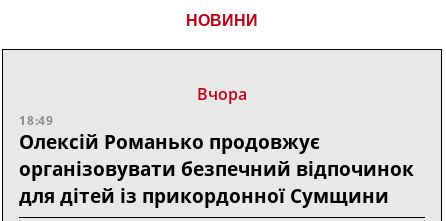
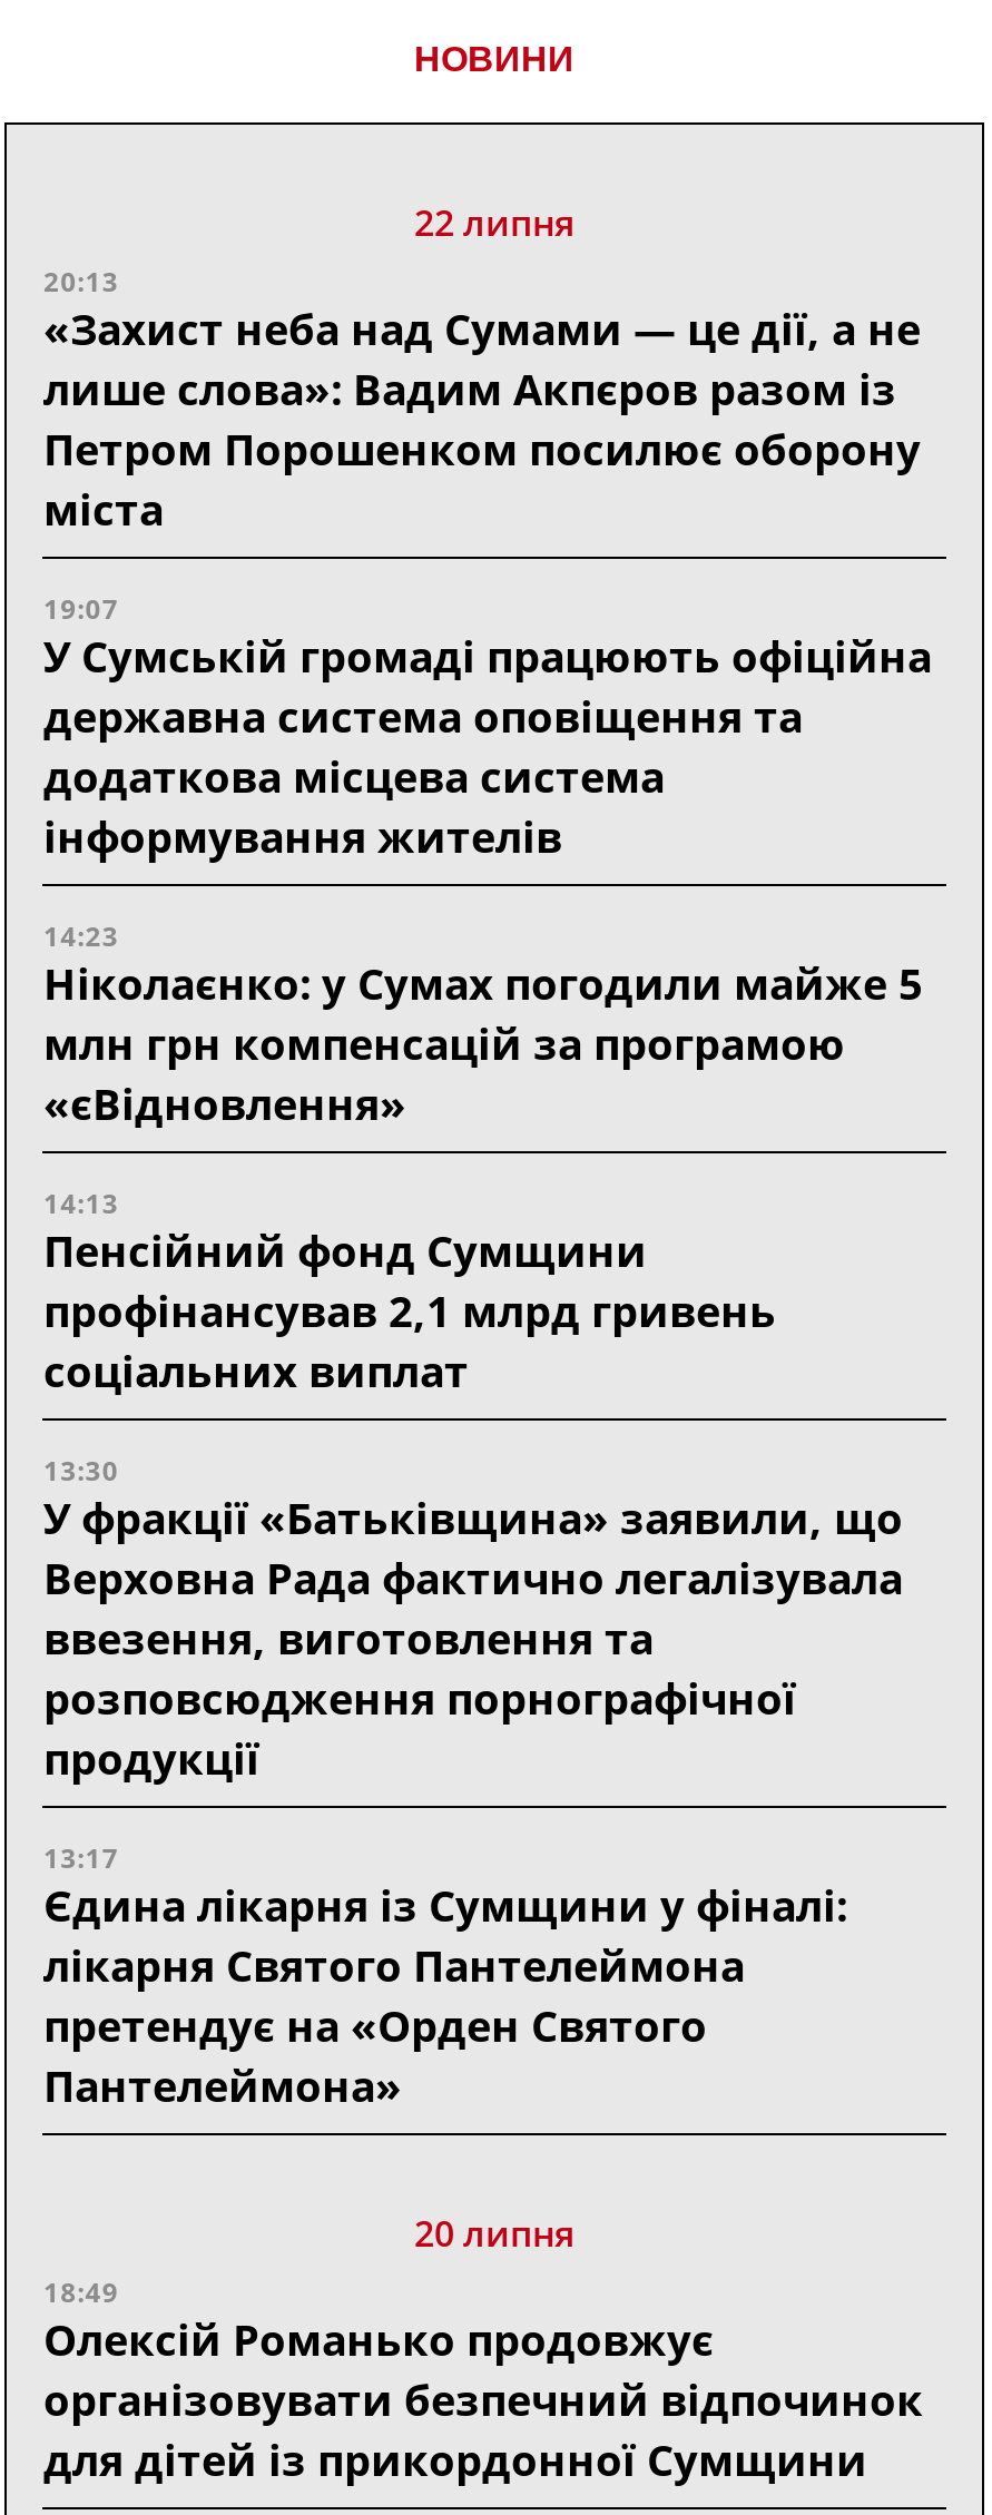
- Вчора
+ 22 липня
+ 20:13
+ «Захист неба над Сумами — це дії, а не
+ лише слова»: Вадим Акпєров разом із
+ Петром Порошенком посилює оборону
+ міста
+ 19:07
+ У Сумській громаді працюють офіційна
+ державна система оповіщення та
+ додаткова місцева система
+ інформування жителів
+ 14:23
+ Ніколаєнко: у Сумах погодили майже 5
+ млн грн компенсацій за програмою
+ «єВідновлення»
+ 14:13
+ Пенсійний фонд Сумщини
+ профінансував 2,1 млрд гривень
+ соціальних виплат
+ 13:30
+ У фракції «Батьківщина» заявили, що
+ Верховна Рада фактично легалізувала
+ ввезення, виготовлення та
+ розповсюдження порнографічної
+ продукції
+ 13:17
+ Єдина лікарня із Сумщини у фіналі:
+ лікарня Святого Пантелеймона
+ претендує на «Орден Святого
+ Пантелеймона»
+ 20 липня
